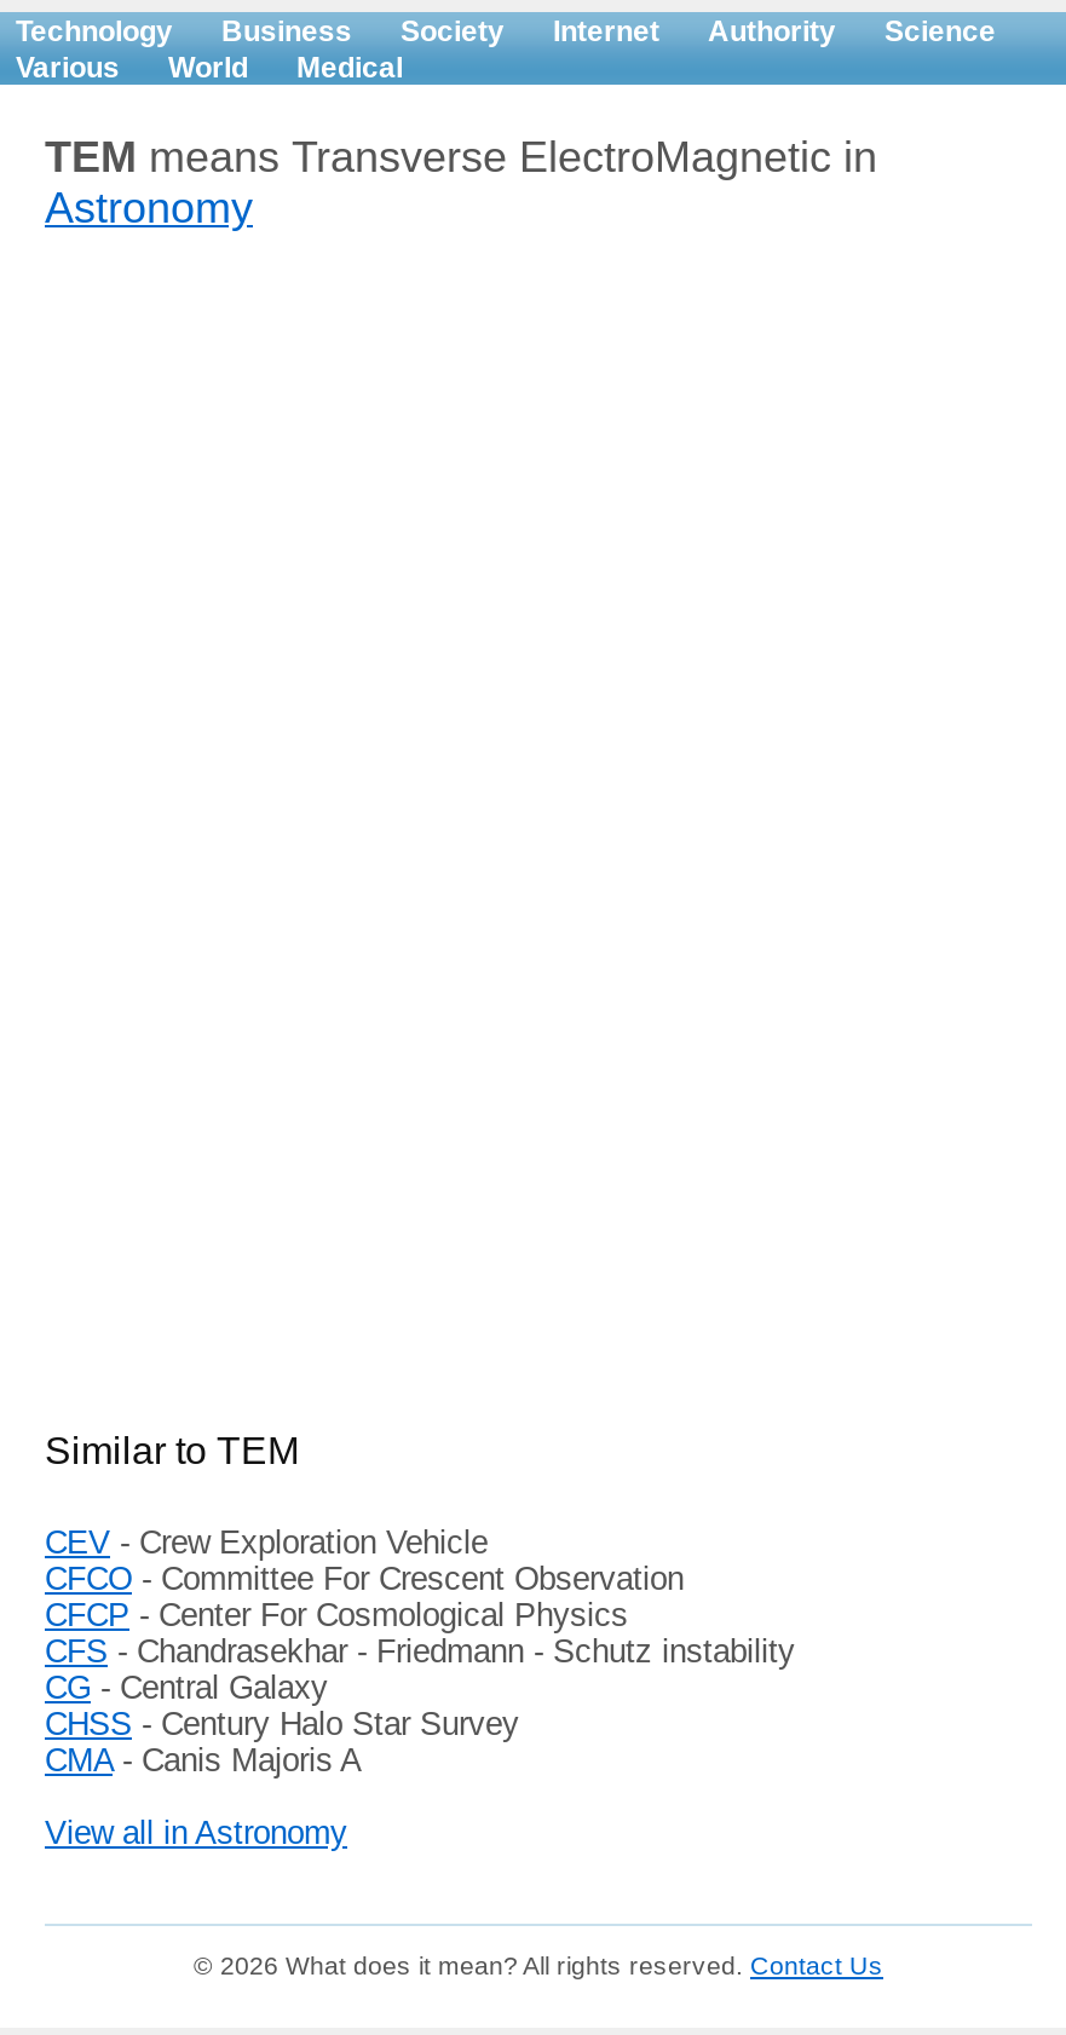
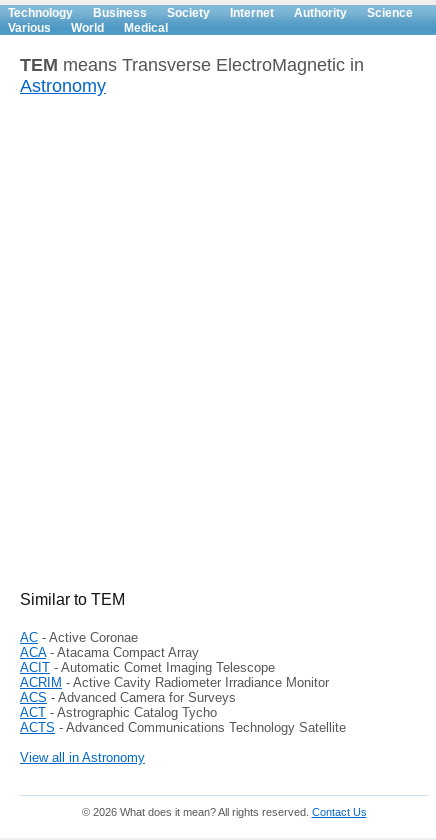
- CEV - Crew Exploration Vehicle
- CFCO - Committee For Crescent Observation
- CFCP - Center For Cosmological Physics
- CFS - Chandrasekhar - Friedmann - Schutz instability
- CG - Central Galaxy
- CHSS - Century Halo Star Survey
- CMA - Canis Majoris A
+ AC - Active Coronae
+ ACA - Atacama Compact Array
+ ACIT - Automatic Comet Imaging Telescope
+ ACRIM - Active Cavity Radiometer Irradiance Monitor
+ ACS - Advanced Camera for Surveys
+ ACT - Astrographic Catalog Tycho
+ ACTS - Advanced Communications Technology Satellite
